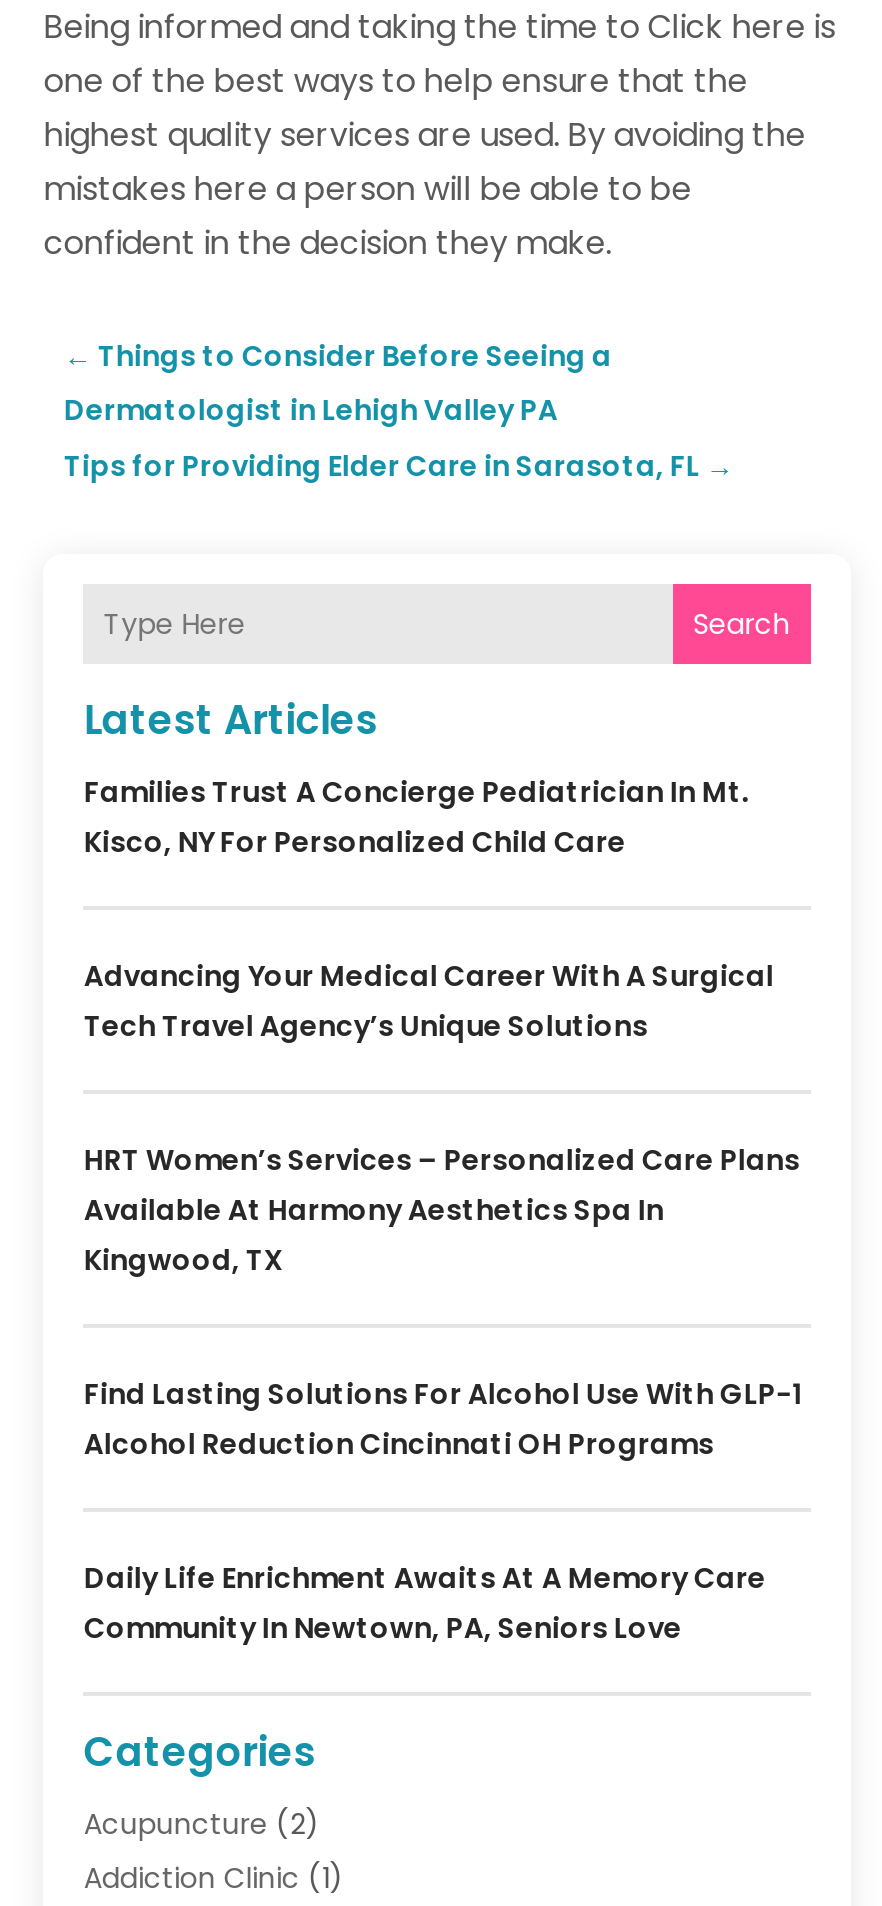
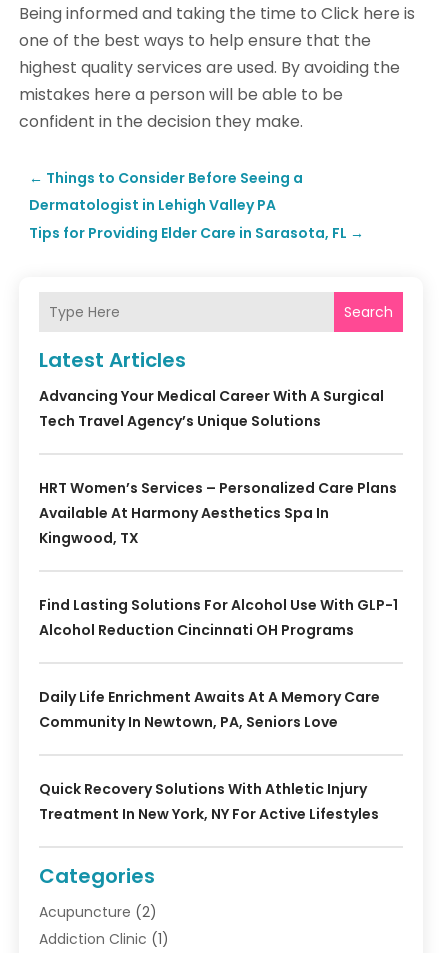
- Families Trust A Concierge Pediatrician In Mt.
- Kisco, NY For Personalized Child Care

moved up: Advancing Your Medical Career With A Surgical | Tech Travel Agency’s Unique Solutions | HRT Women’s Services – Personalized Care Plans | ... | Daily Life Enrichment Awaits At A Memory Care | Community In Newtown, PA, Seniors Love

+ Quick Recovery Solutions With Athletic Injury
+ Treatment In New York, NY For Active Lifestyles
